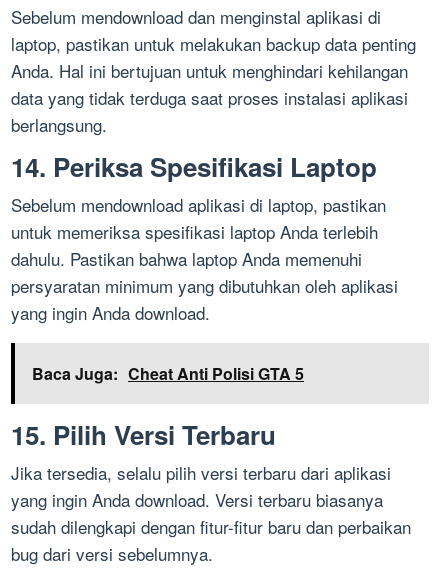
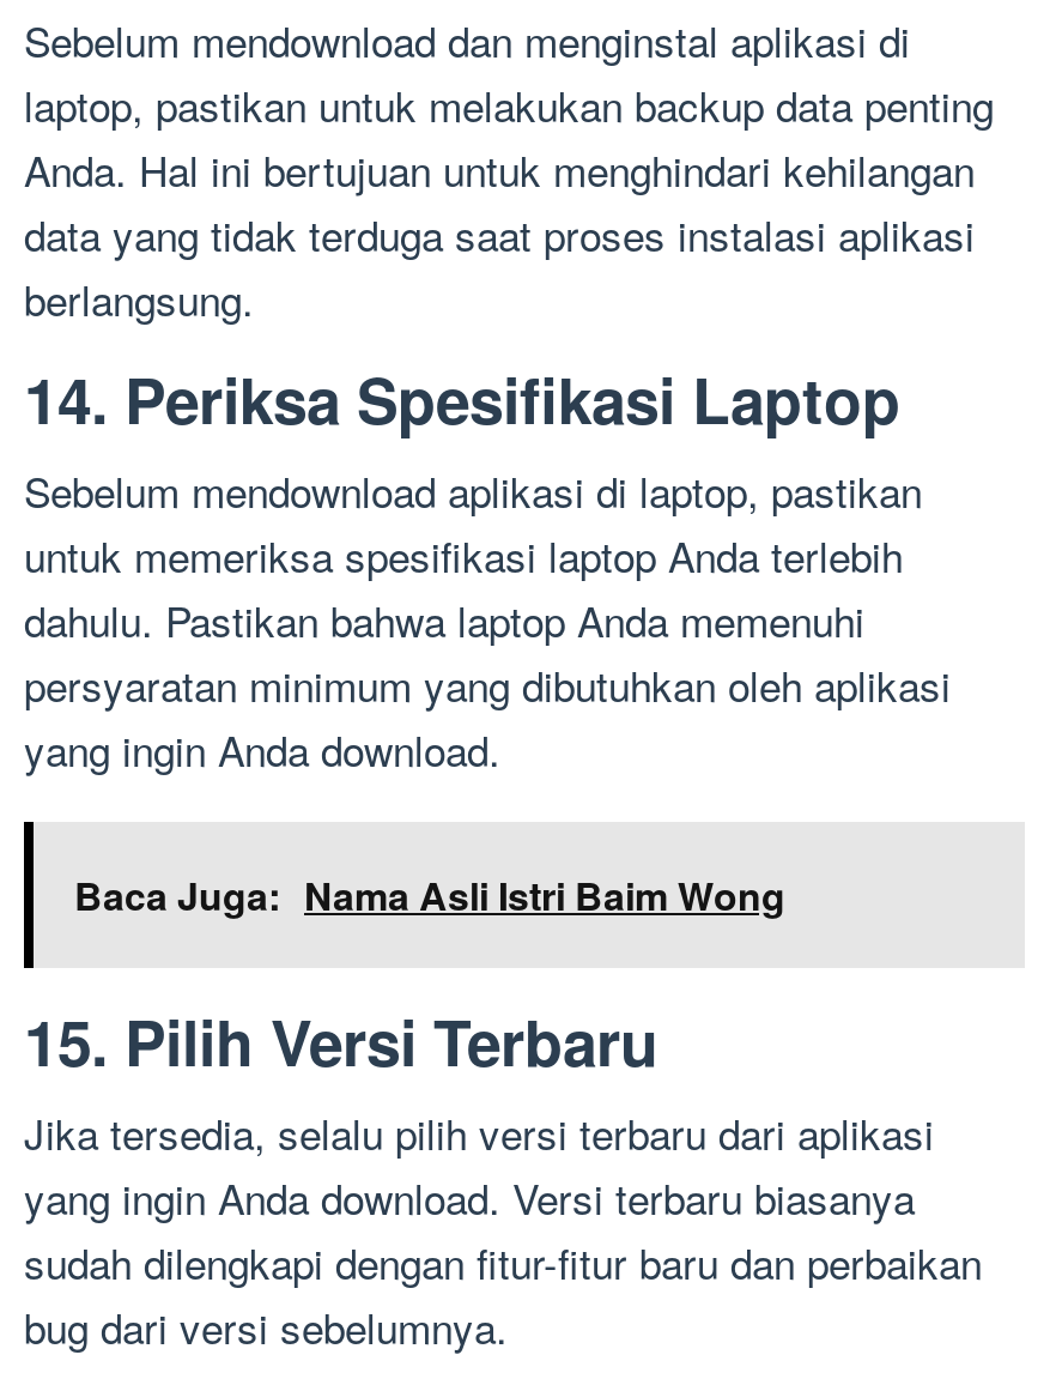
- Baca Juga: Cheat Anti Polisi GTA 5
+ Baca Juga: Nama Asli Istri Baim Wong
